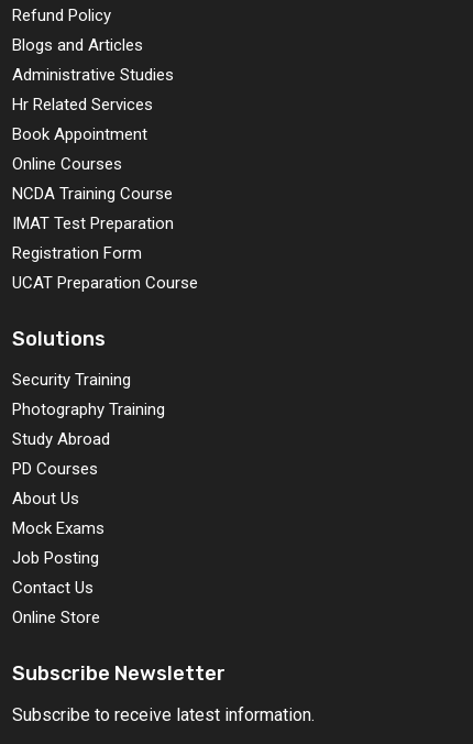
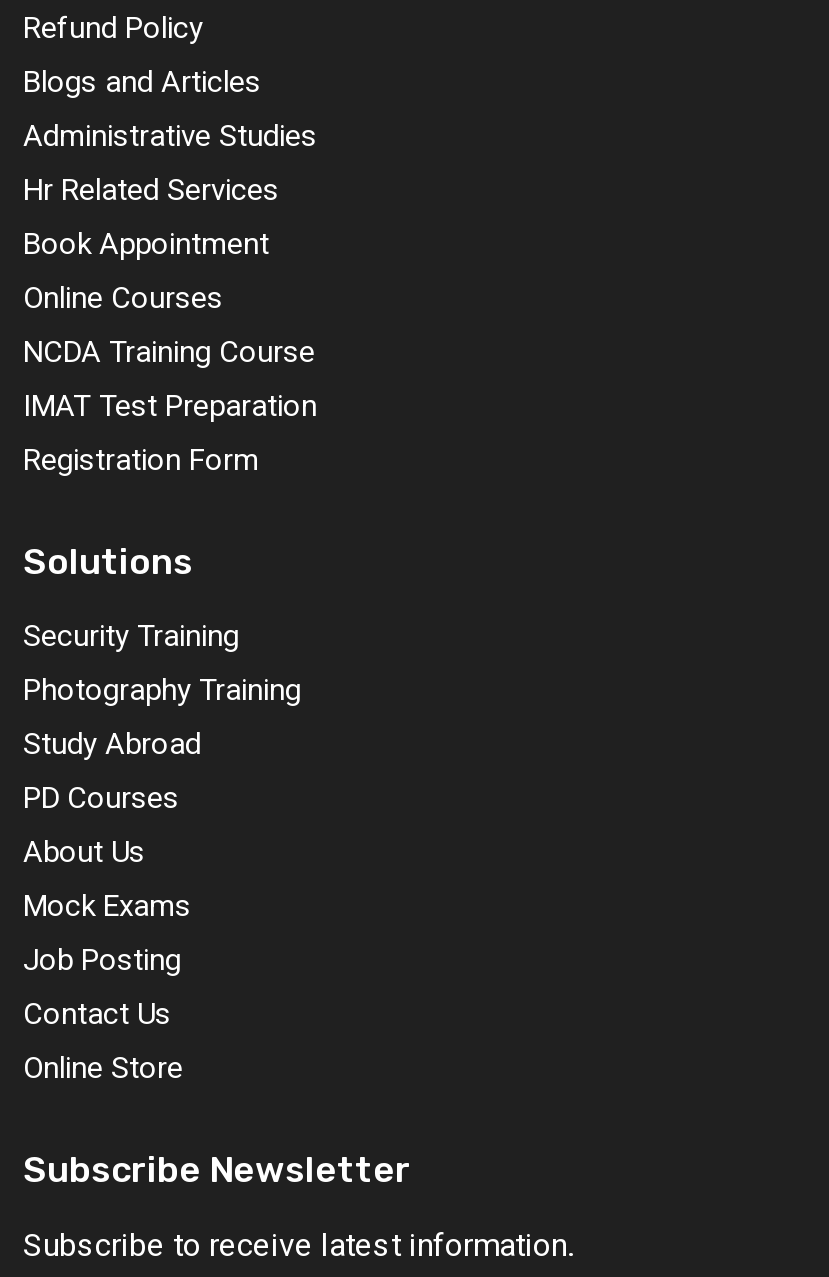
- UCAT Preparation Course
